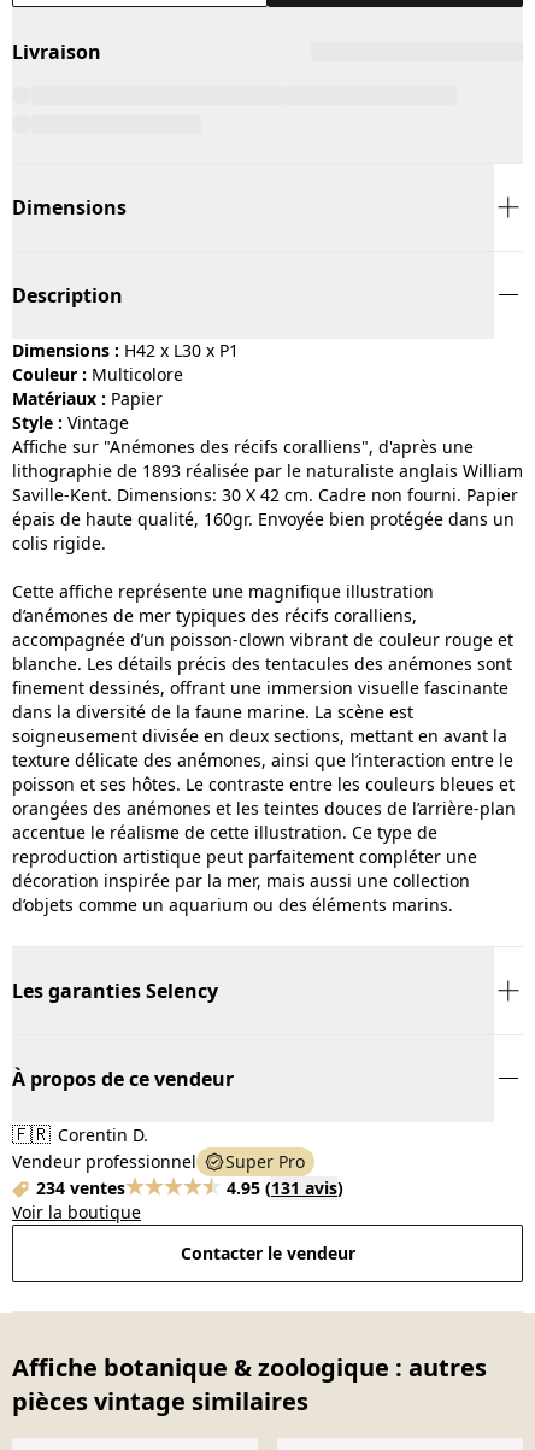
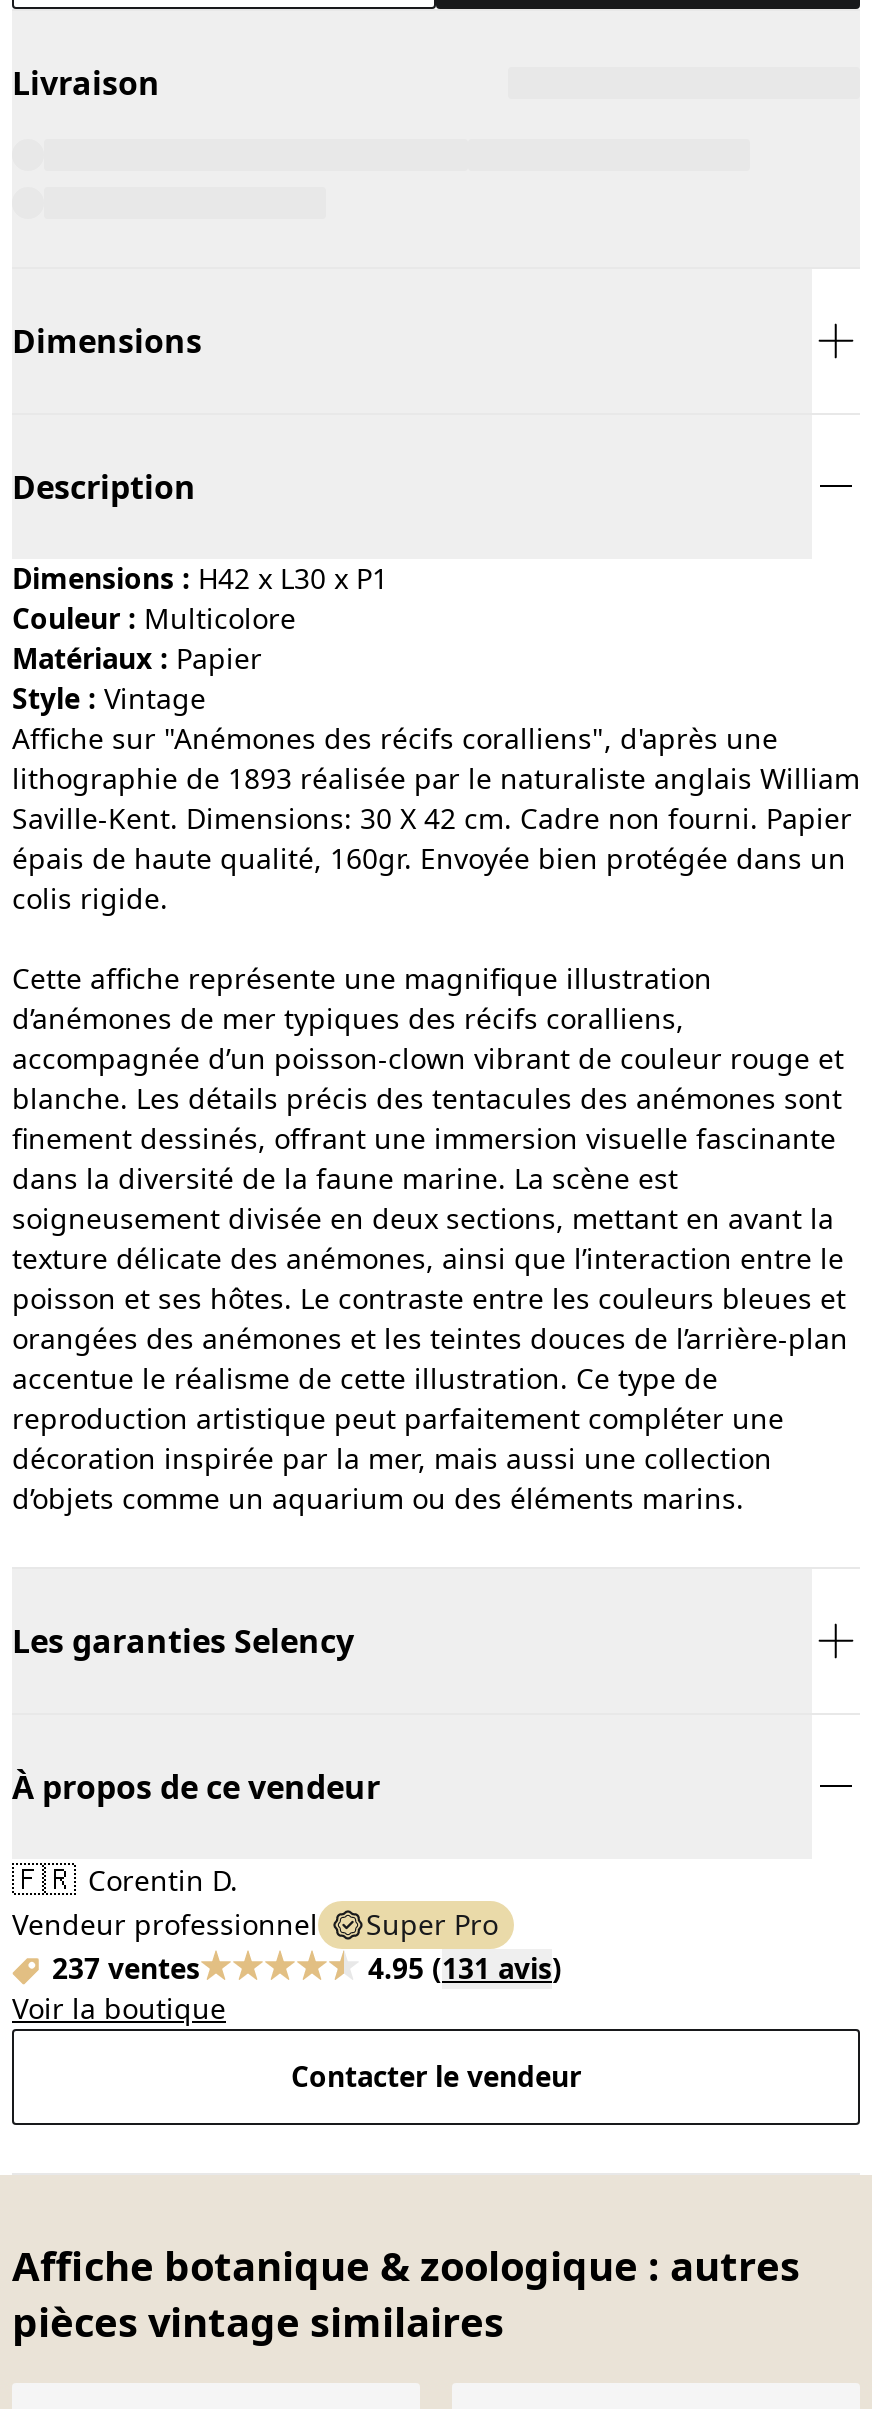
- 234 ventes
+ 237 ventes
